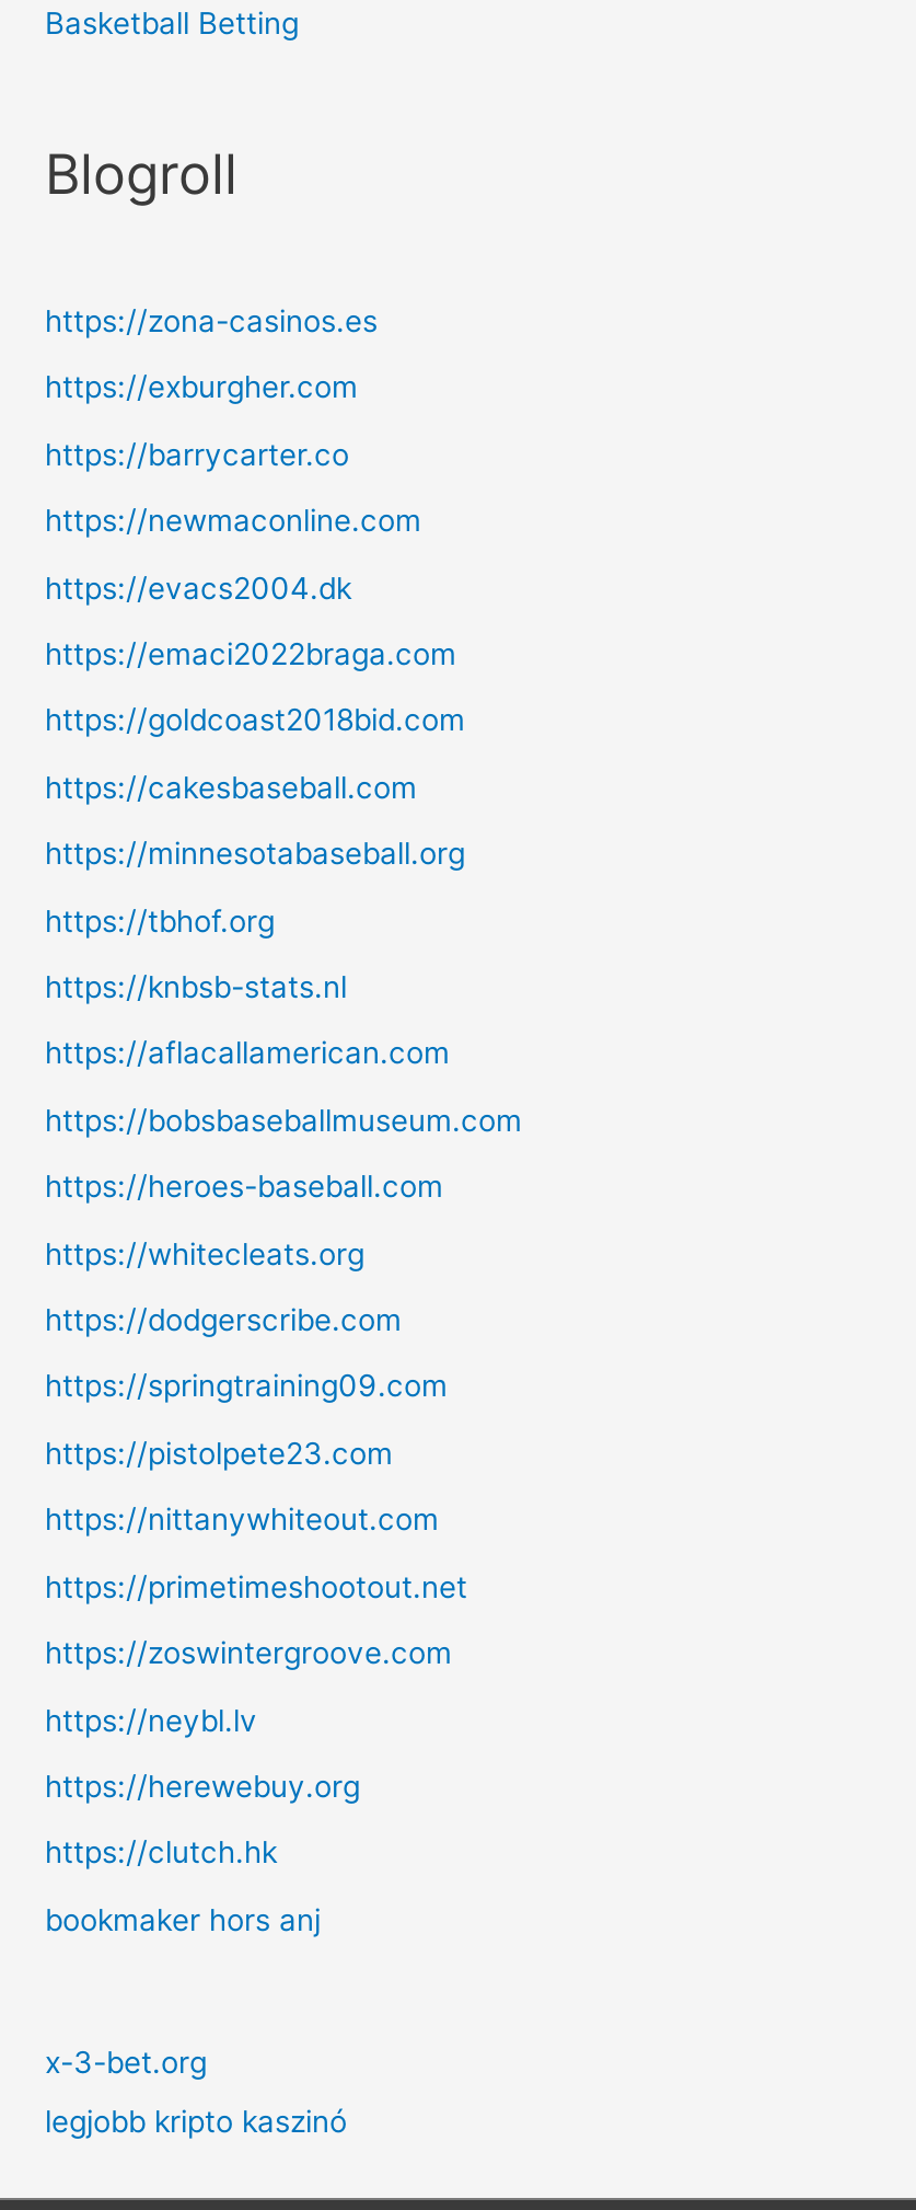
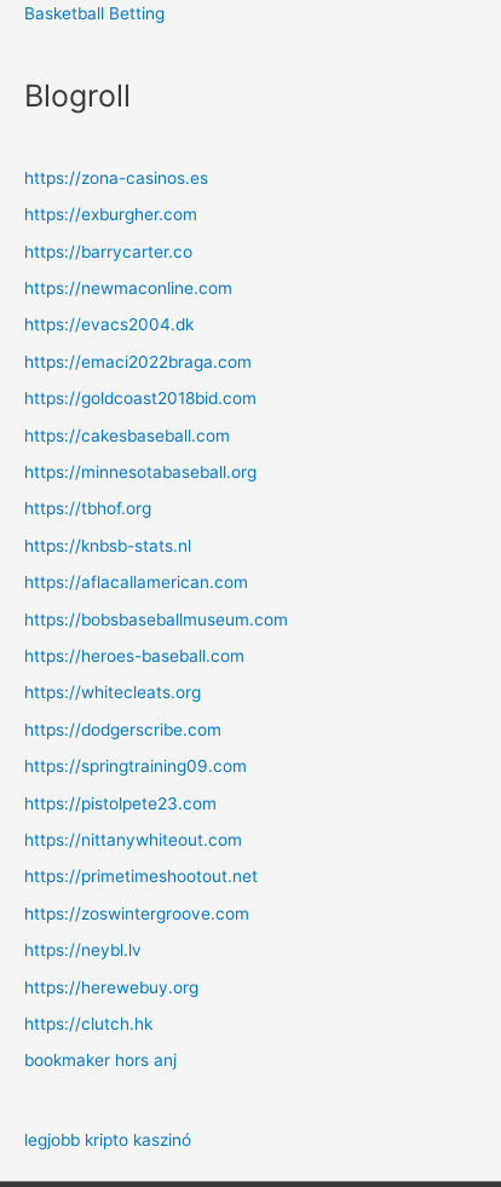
- x-3-bet.org
